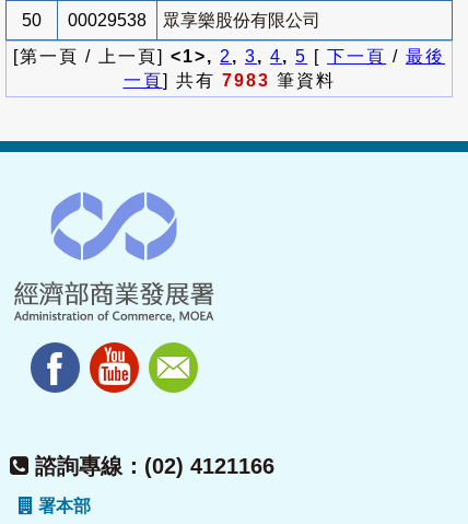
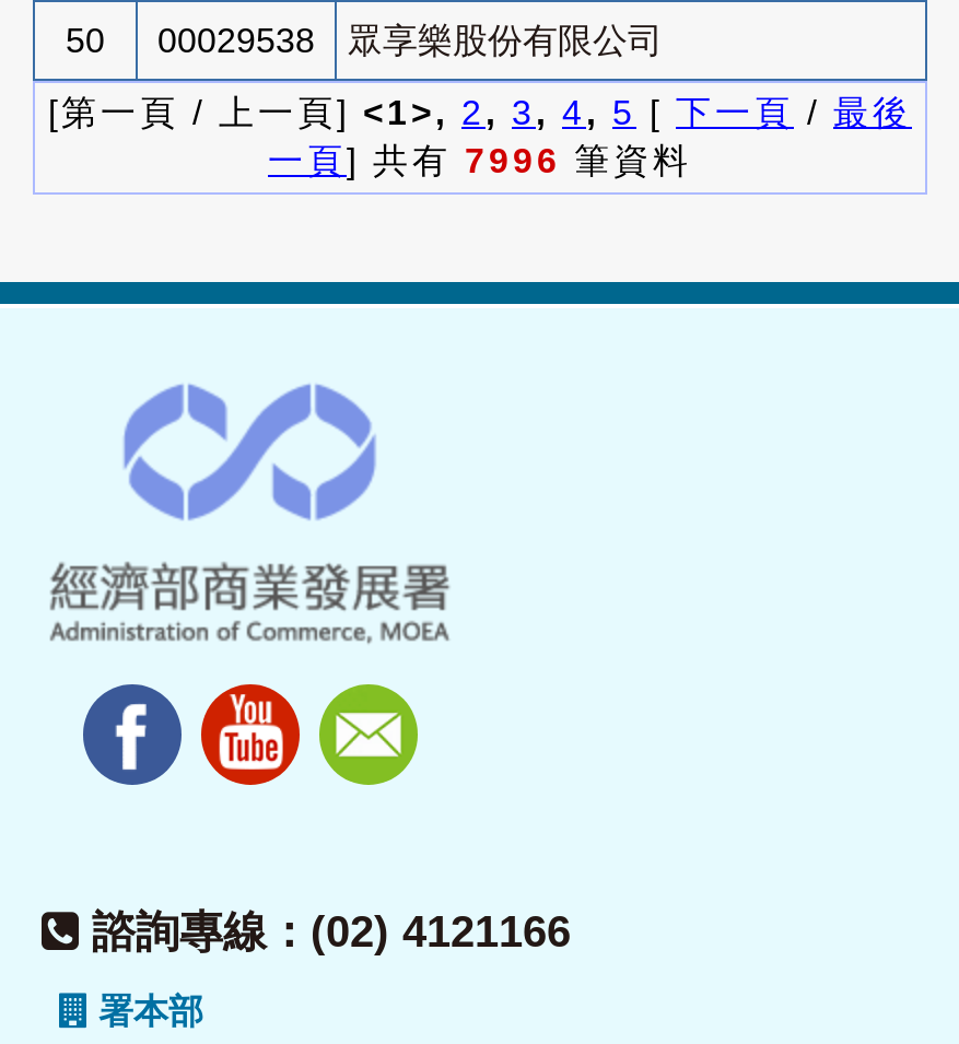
- 一頁] 共有7983筆資料
+ 一頁] 共有7996筆資料
